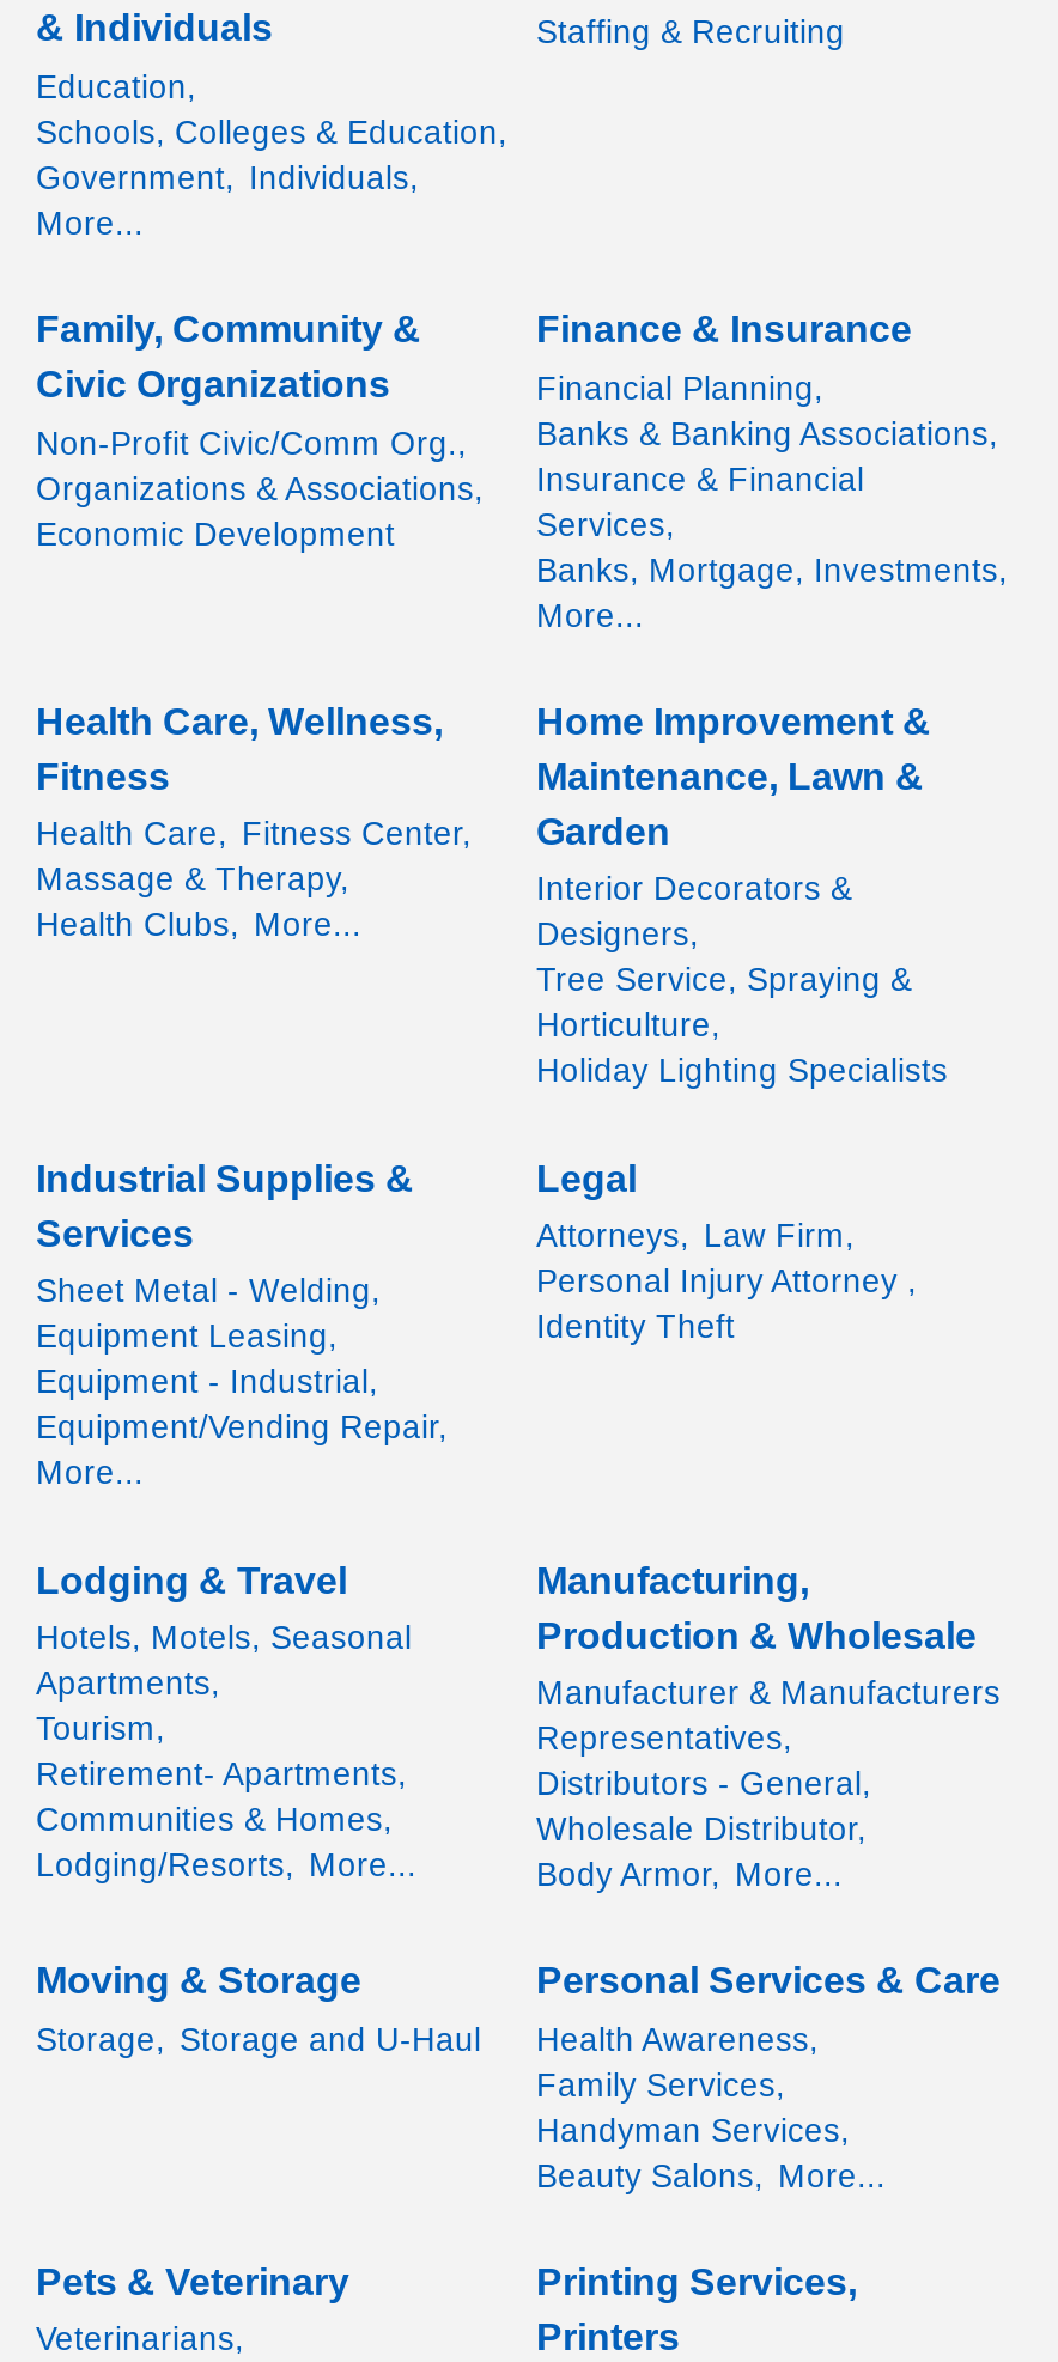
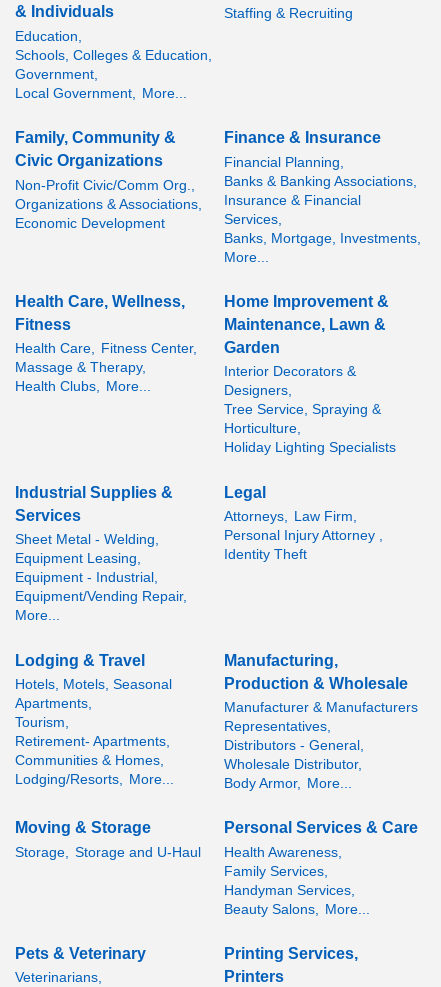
- Government, Individuals,
- More...
+ Government,
+ Local Government, More...
